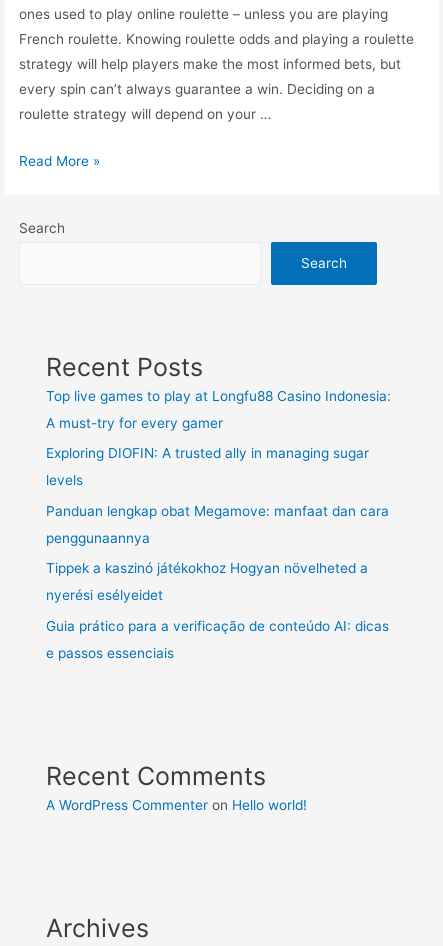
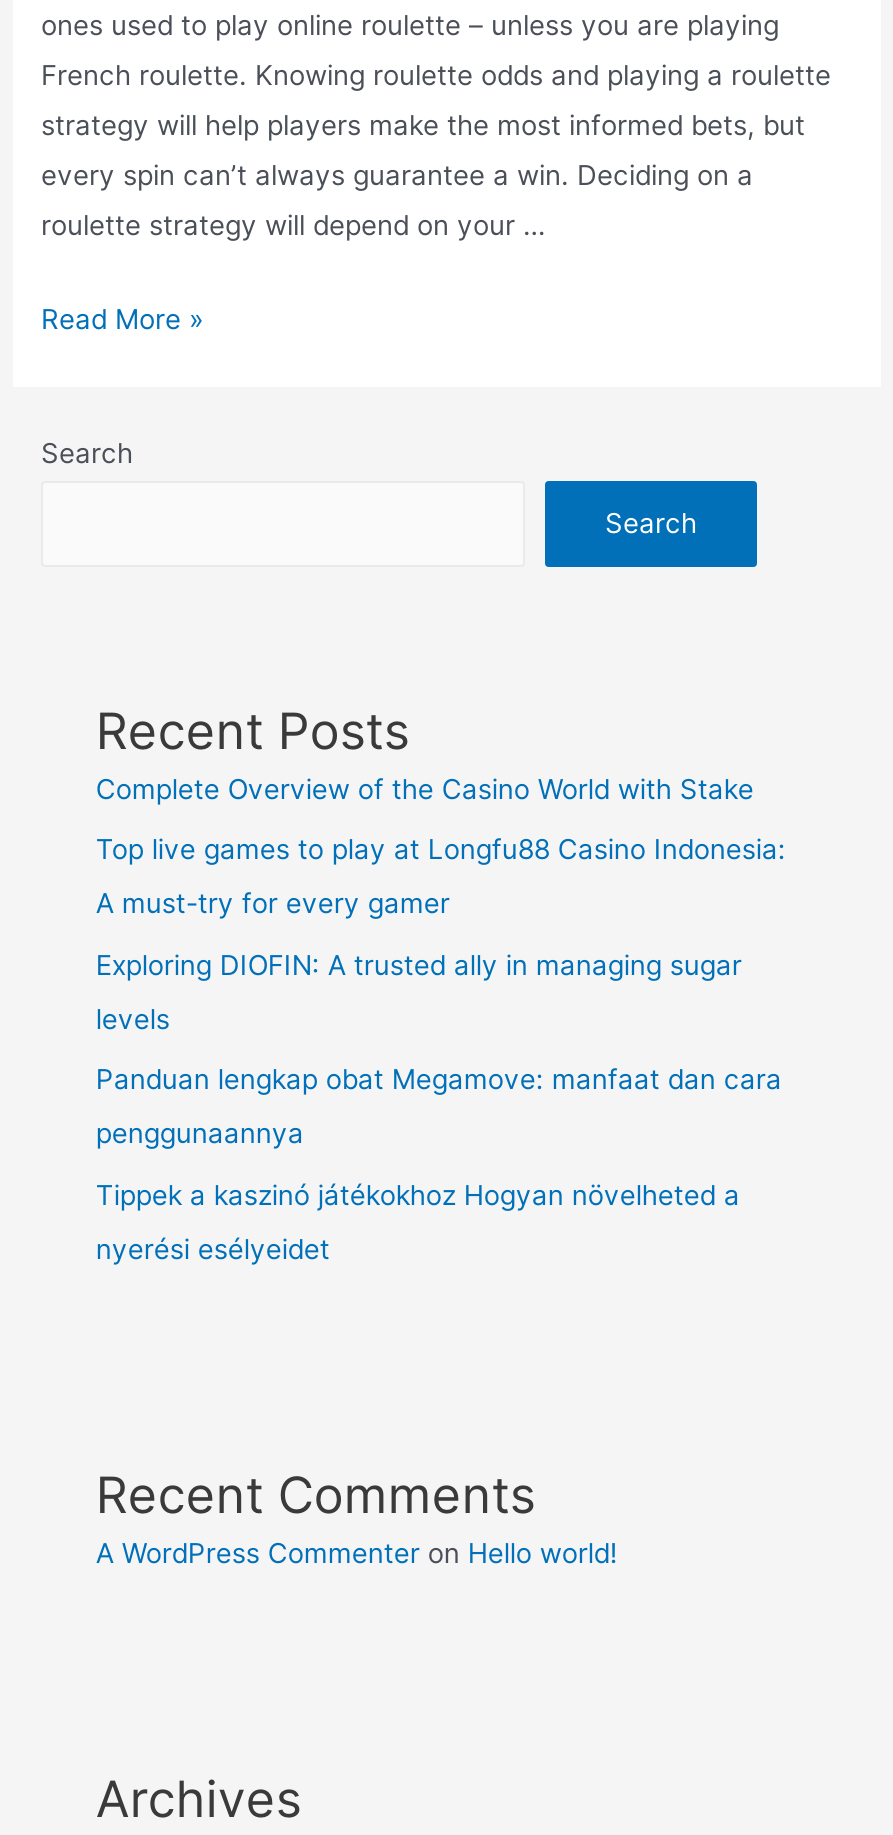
+ Complete Overview of the Casino World with Stake

moved down: Top live games to play at Longfu88 Casino Indonesia: | A must-try for every gamer | Exploring DIOFIN: A trusted ally in managing sugar | levels | Panduan lengkap obat Megamove: manfaat dan cara | penggunaannya | Tippek a kaszinó játékokhoz Hogyan növelheted a | nyerési esélyeidet

- Guia prático para a verificação de conteúdo AI: dicas
- e passos essenciais
